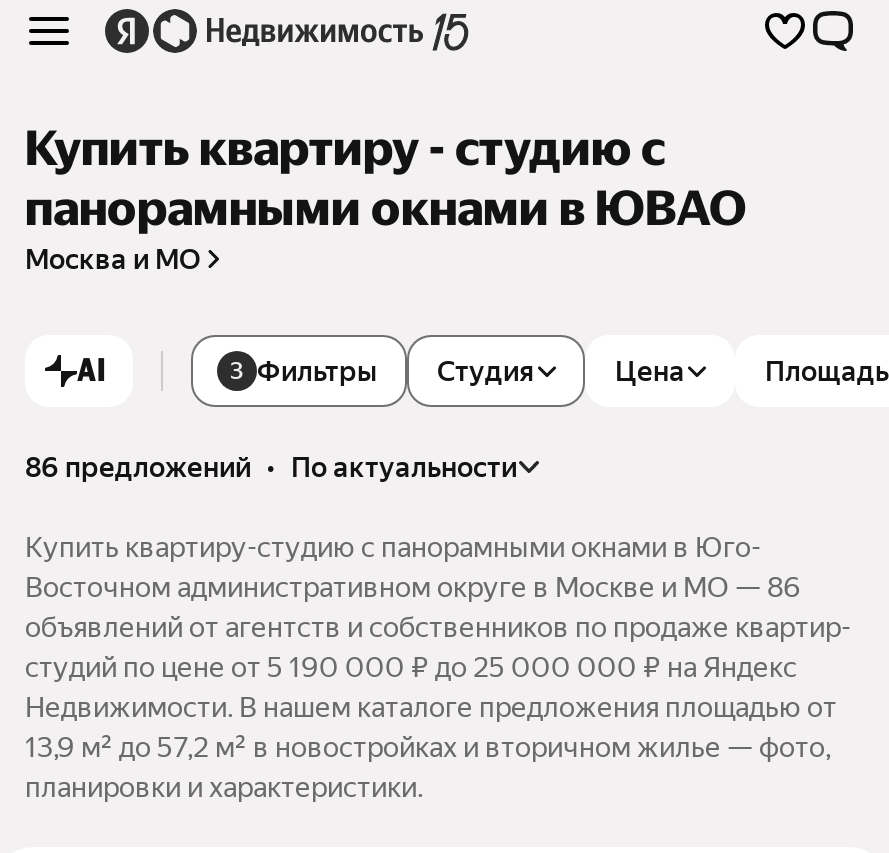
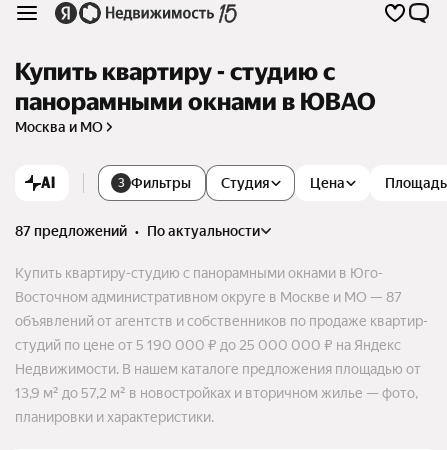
- 86 предложений • по актуальности
+ 87 предложений • по актуальности

- Восточном административном округе в Москве и МО — 86
+ Восточном административном округе в Москве и МО — 87
